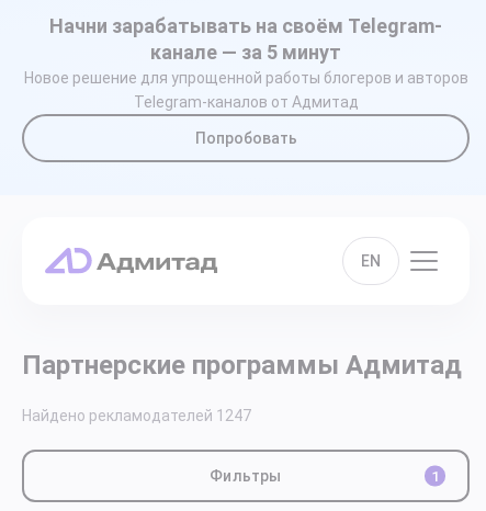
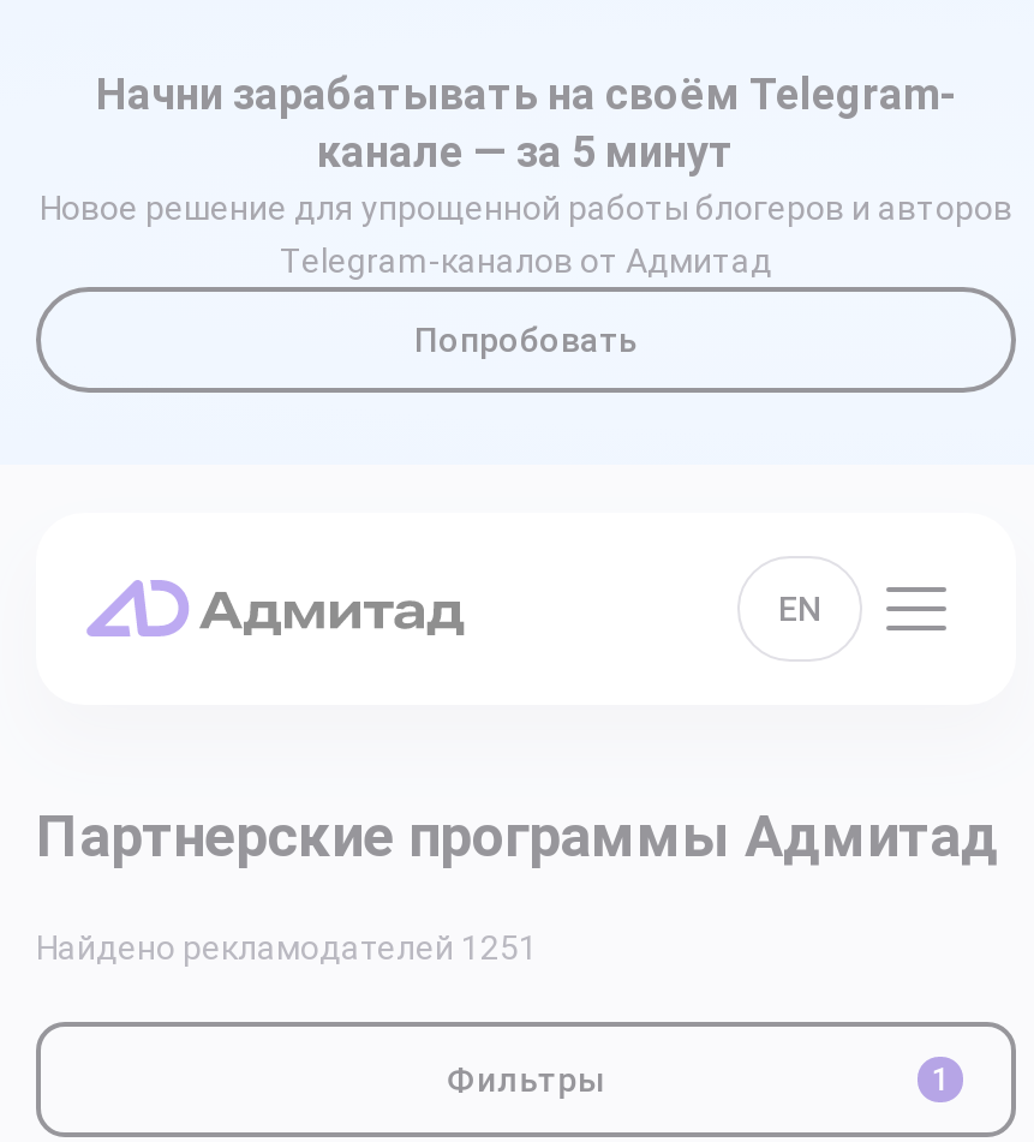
- Найдено рекламодателей 1247
+ Найдено рекламодателей 1251
